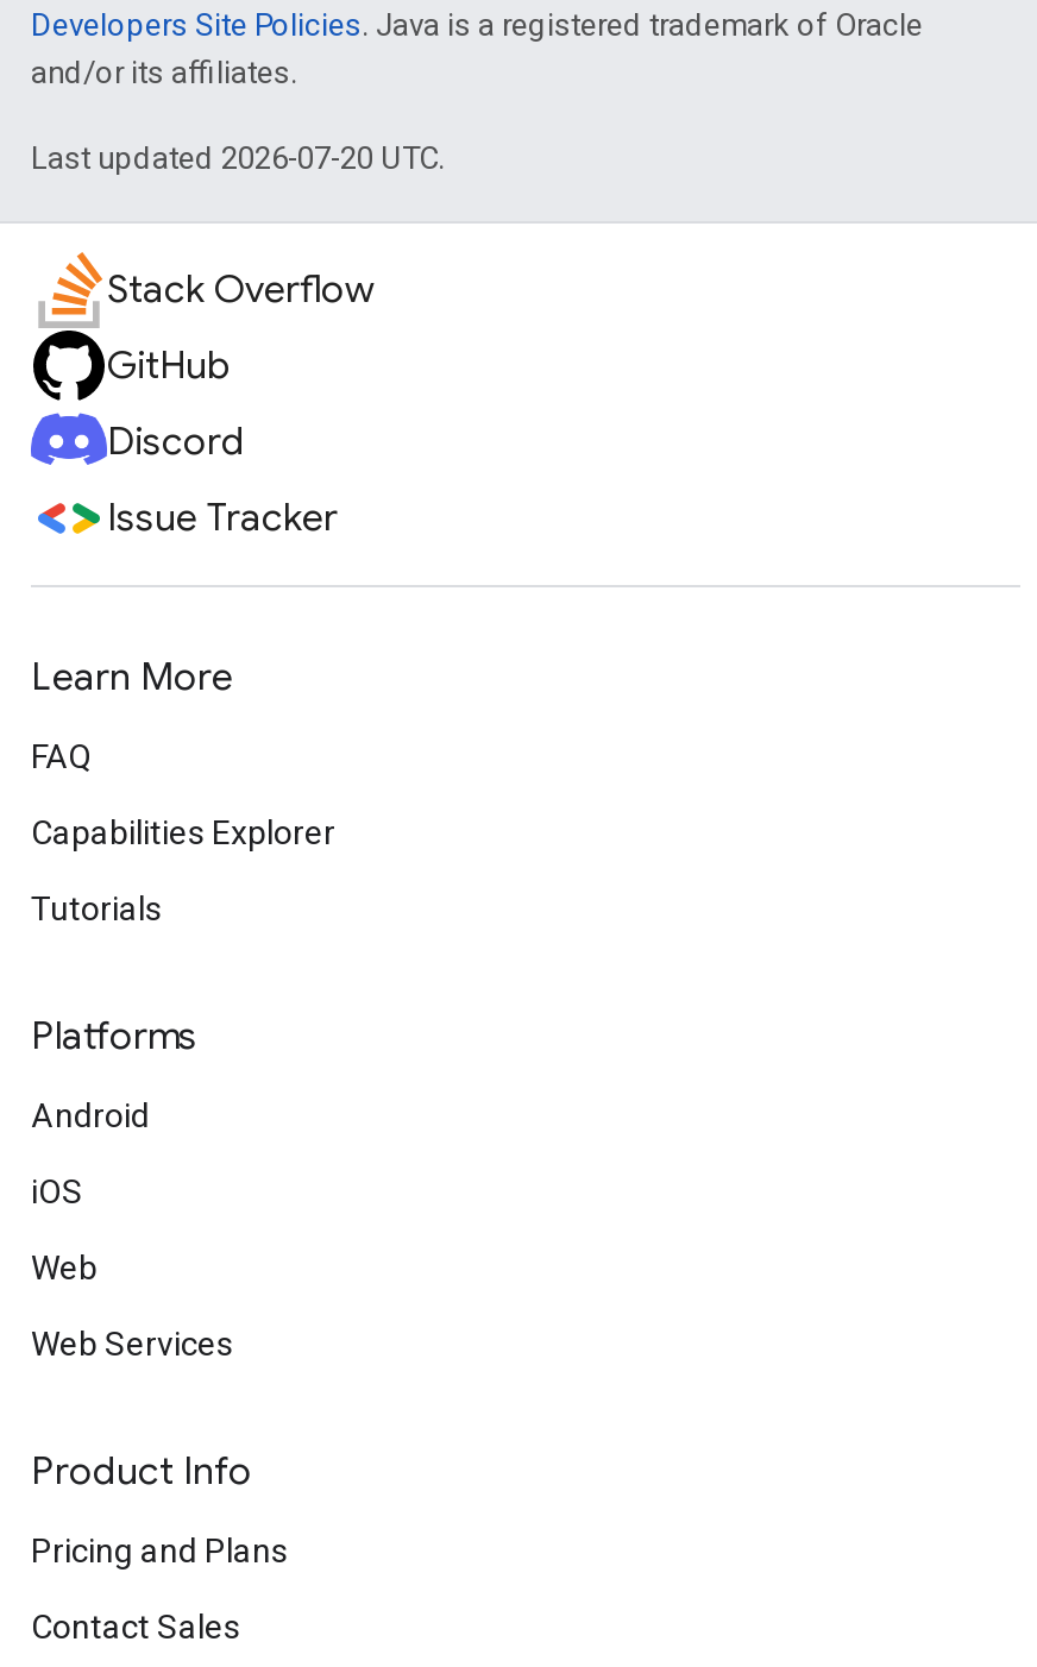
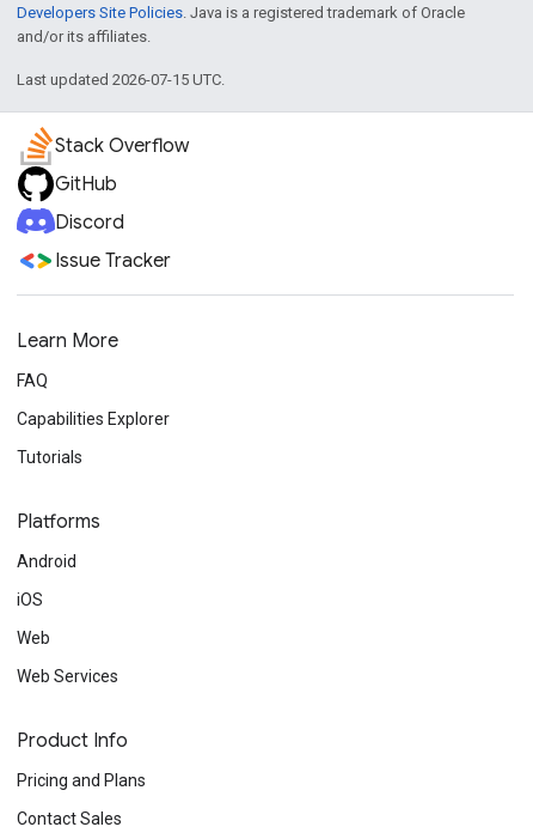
- Last updated 2026-07-20 UTC.
+ Last updated 2026-07-15 UTC.
